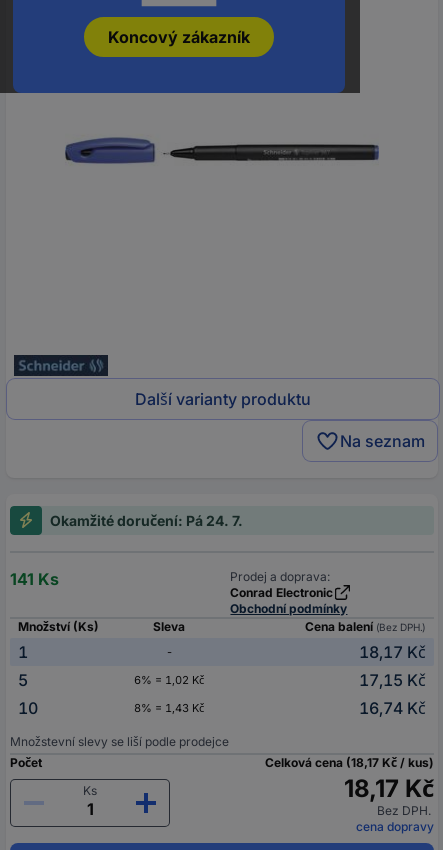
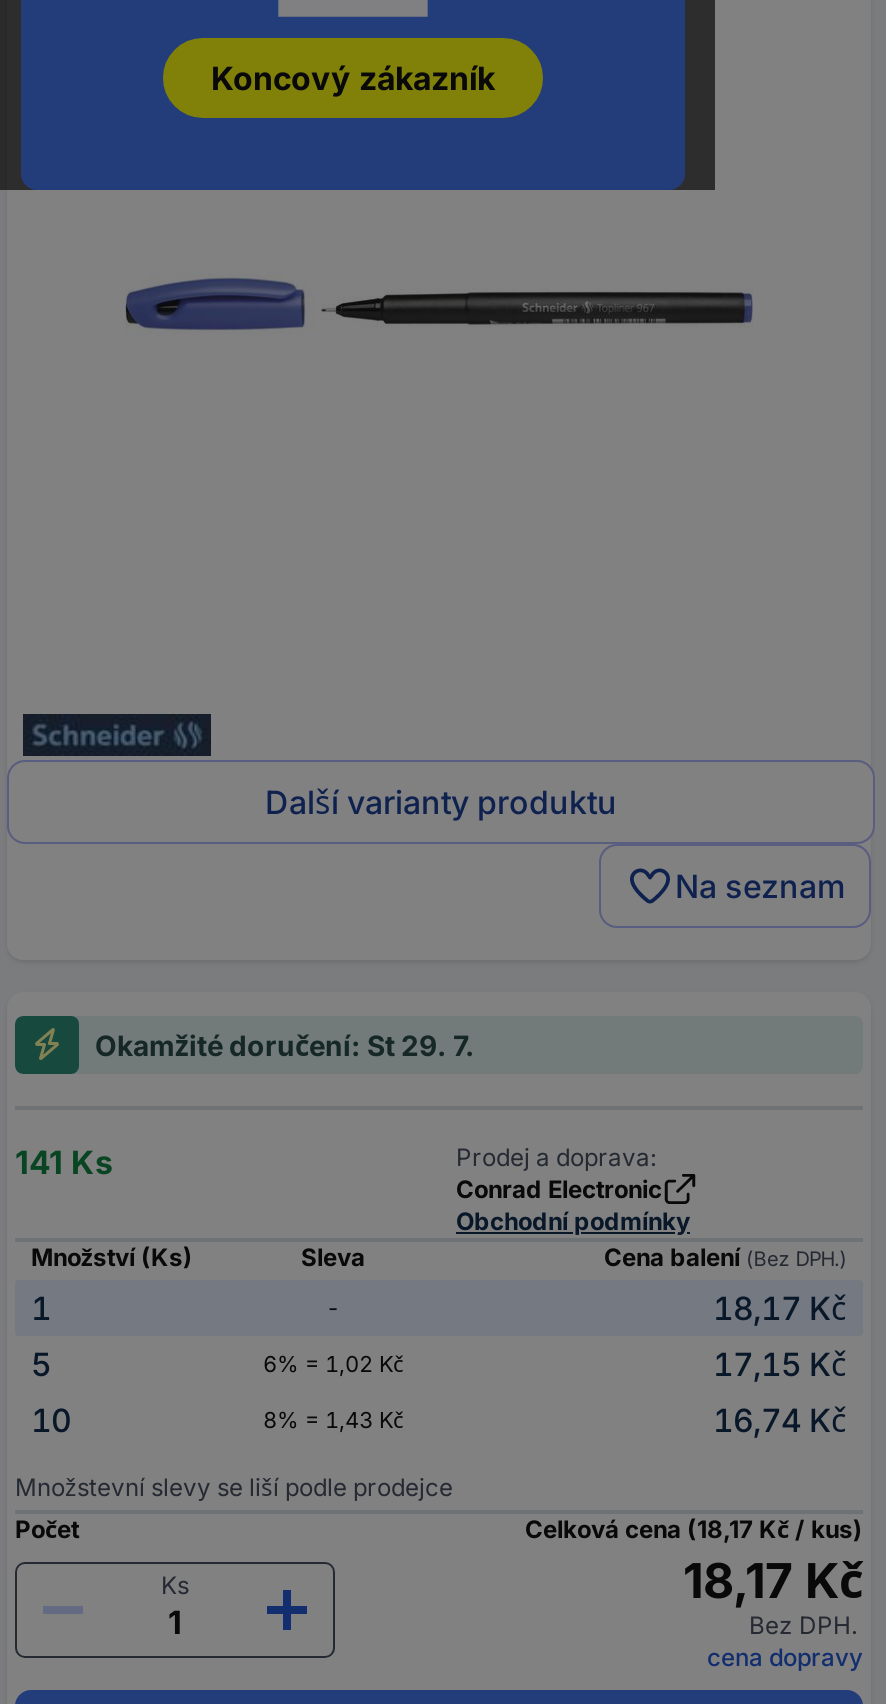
- Okamžité doručení: Pá 24. 7.
+ Okamžité doručení: St 29. 7.
